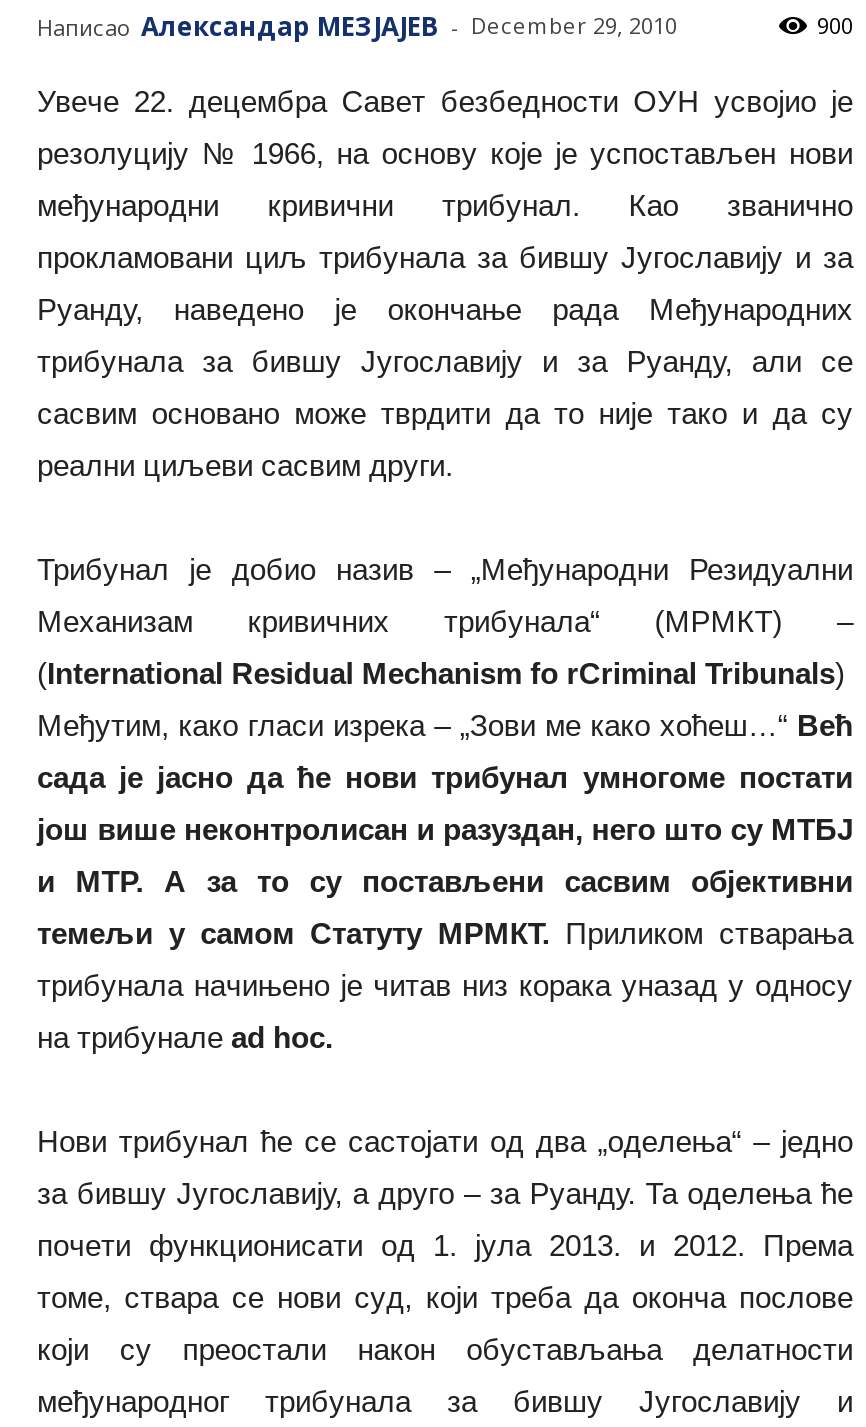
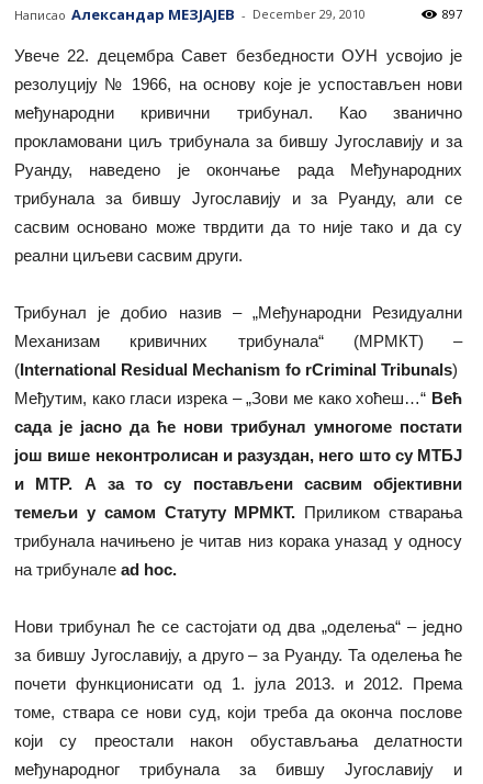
- 900
+ 897
